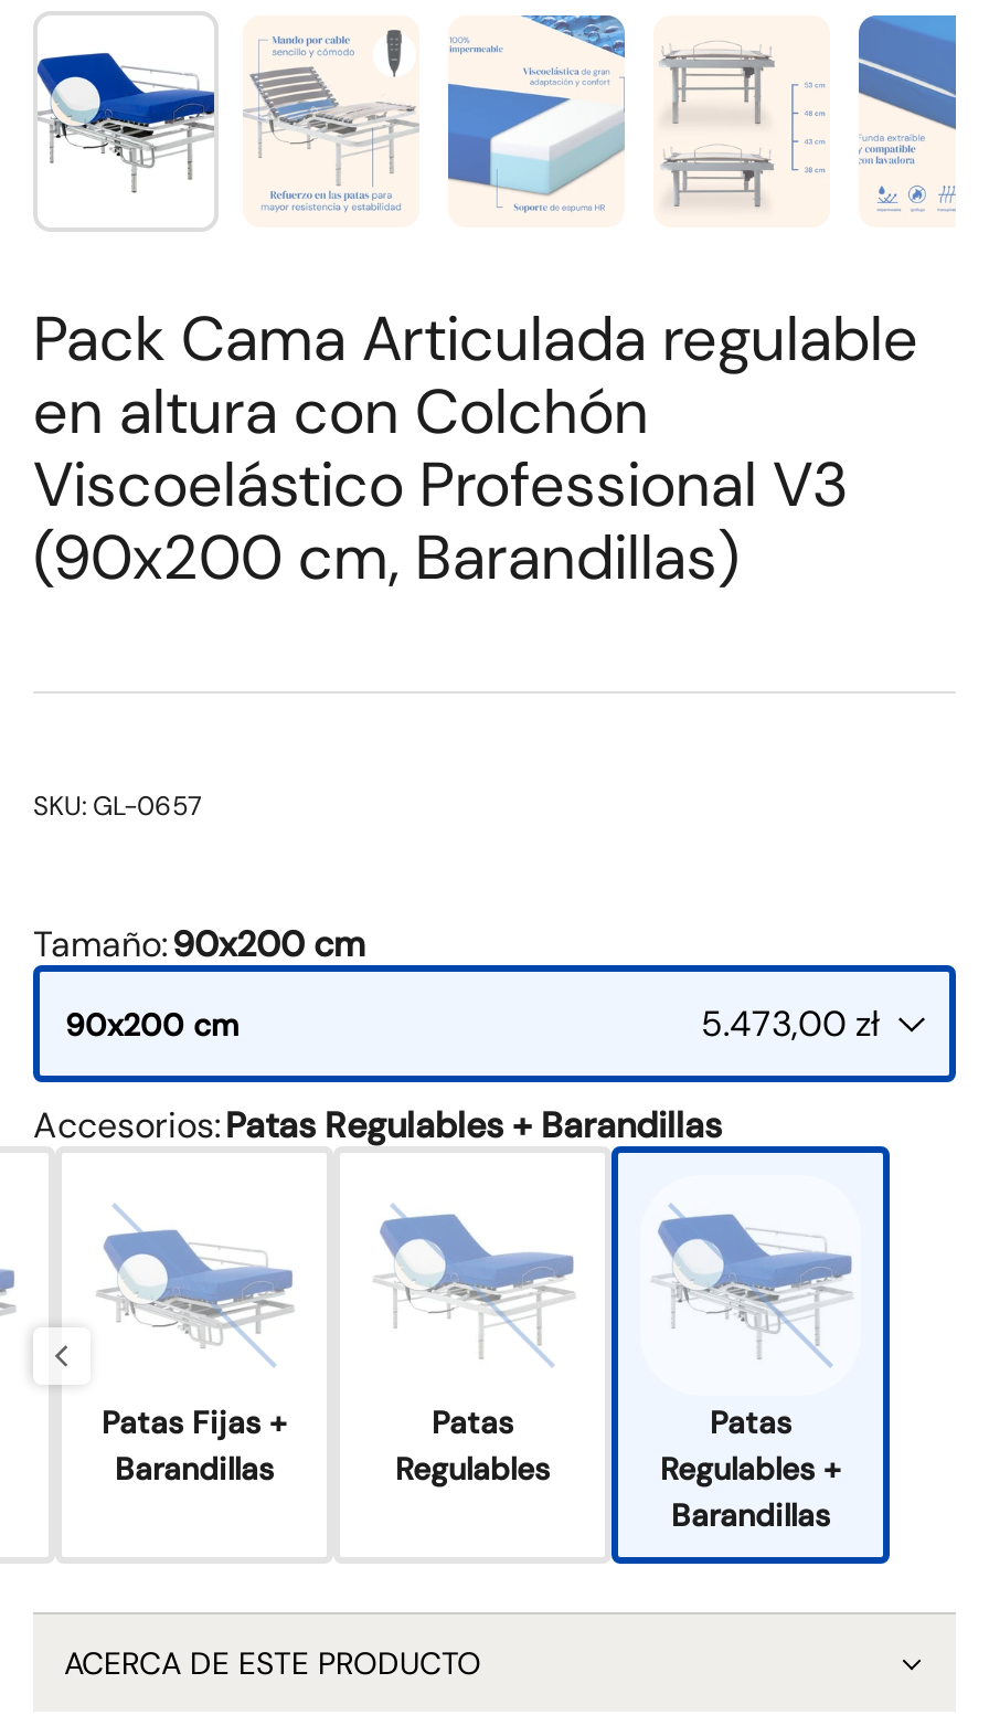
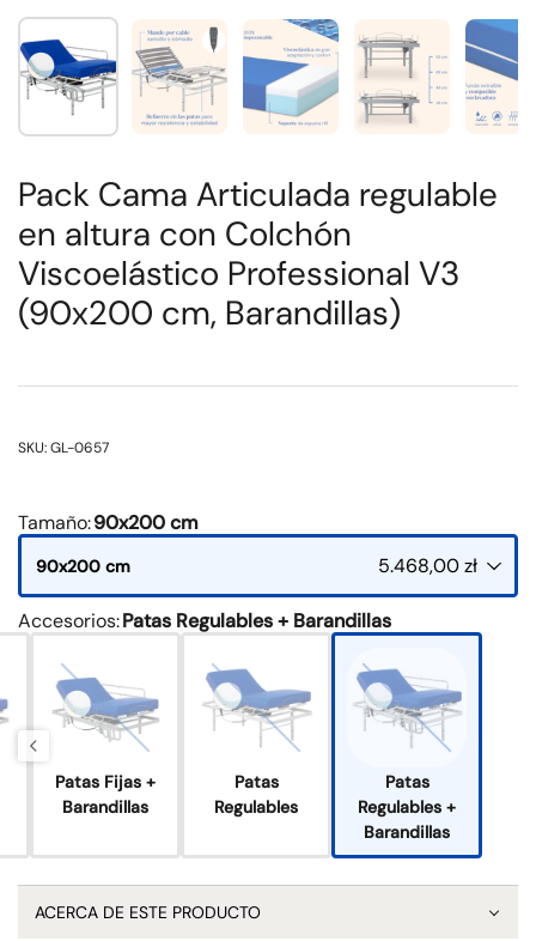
- 5.473,00 zł
+ 5.468,00 zł
